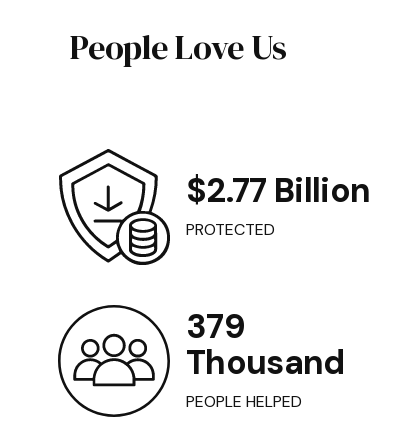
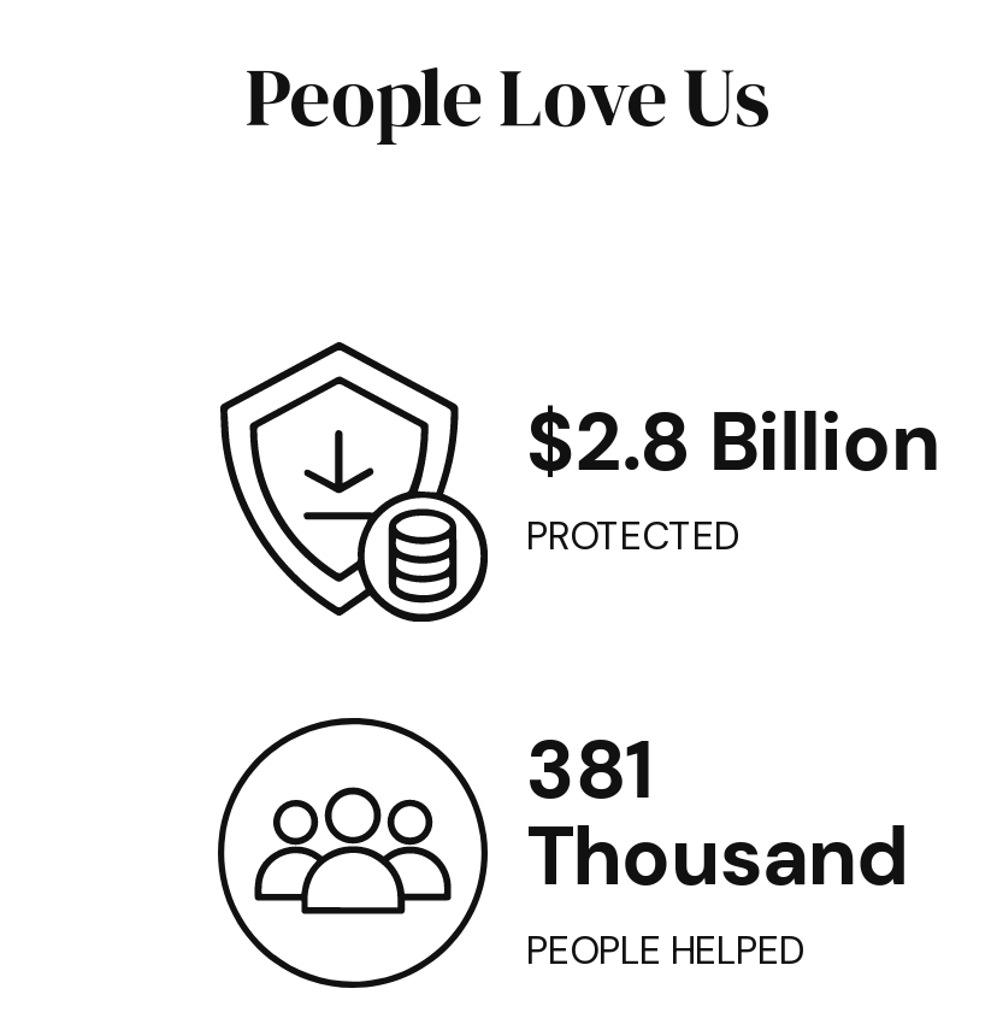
- $2.77 Billion
+ $2.8 Billion

- 379
+ 381
